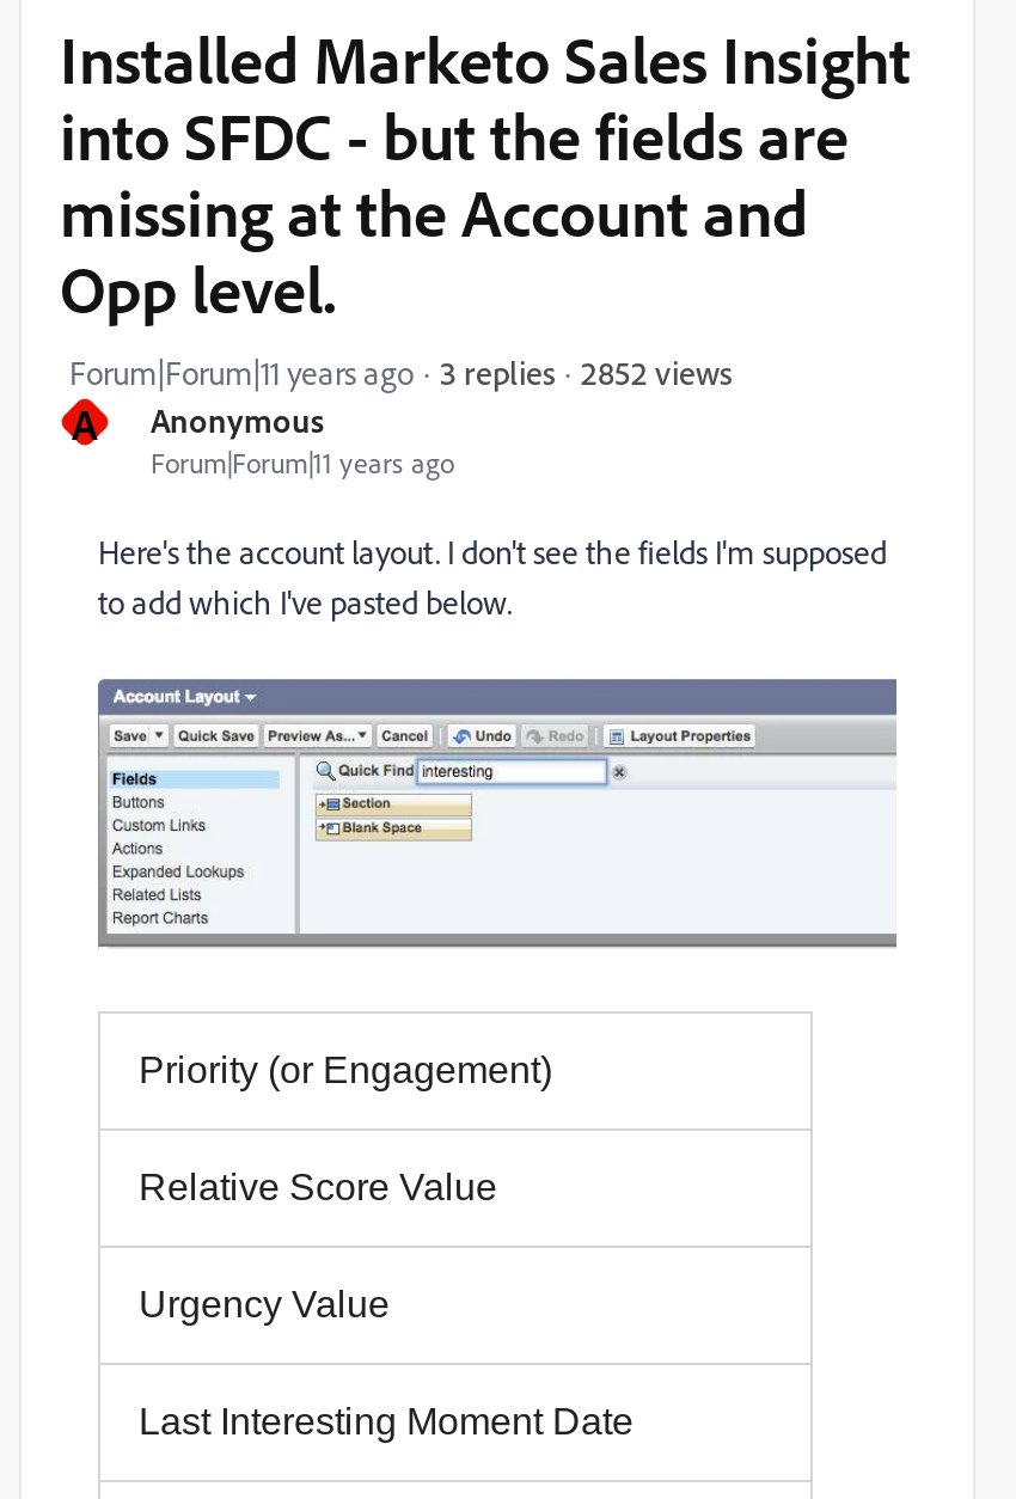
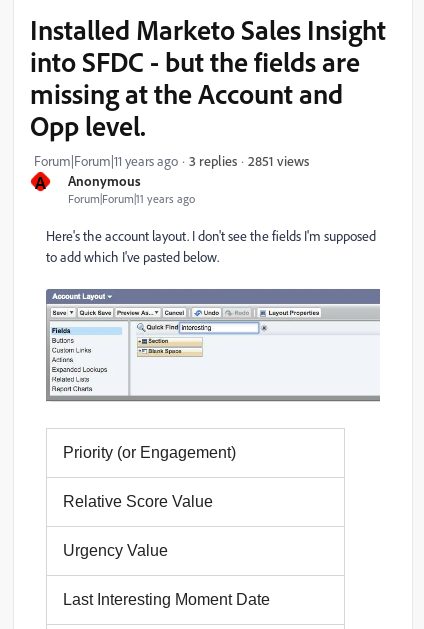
- 2852 views
+ 2851 views
